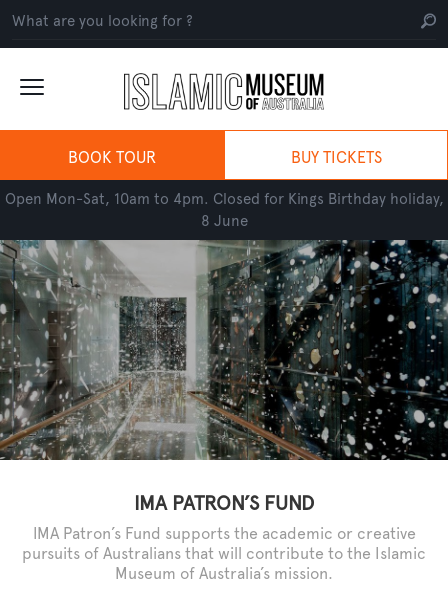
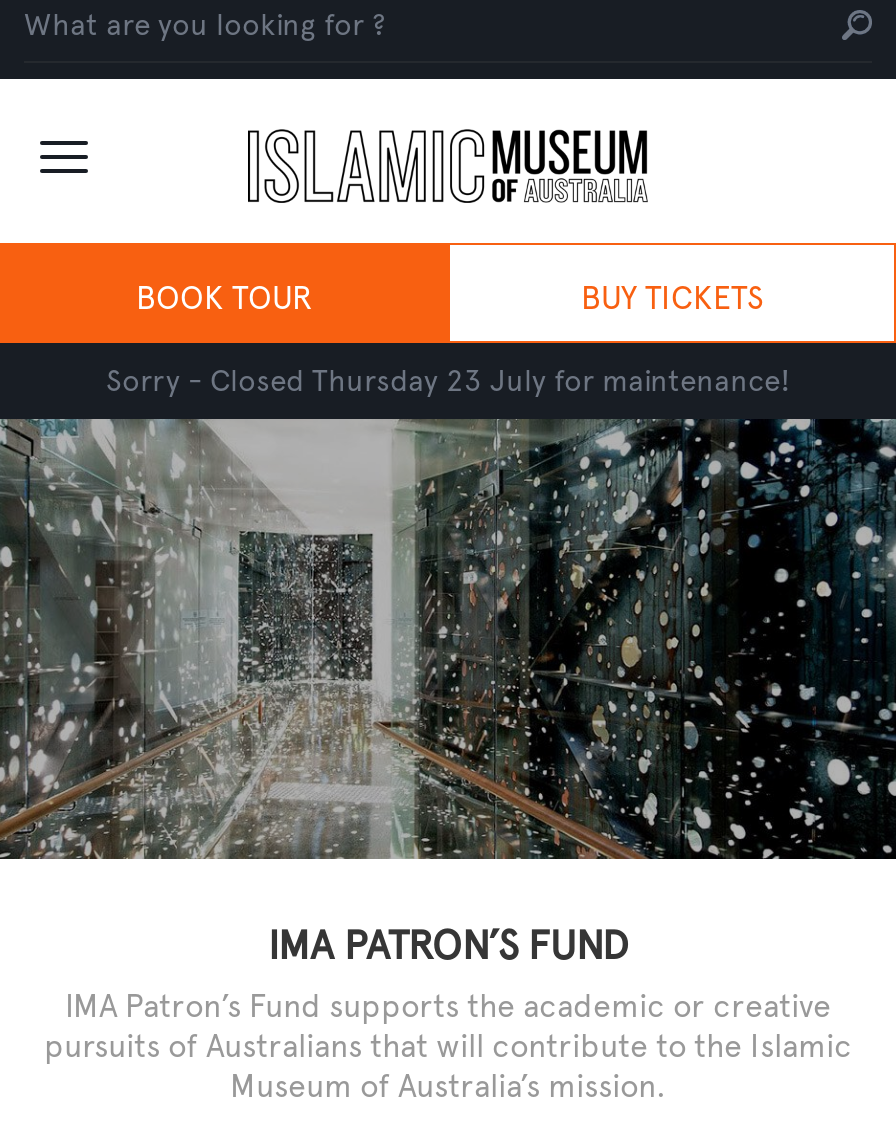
- Open Mon-Sat, 10am to 4pm. Closed for Kings Birthday holiday,
- 8 June
+ Sorry - Closed Thursday 23 July for maintenance!
